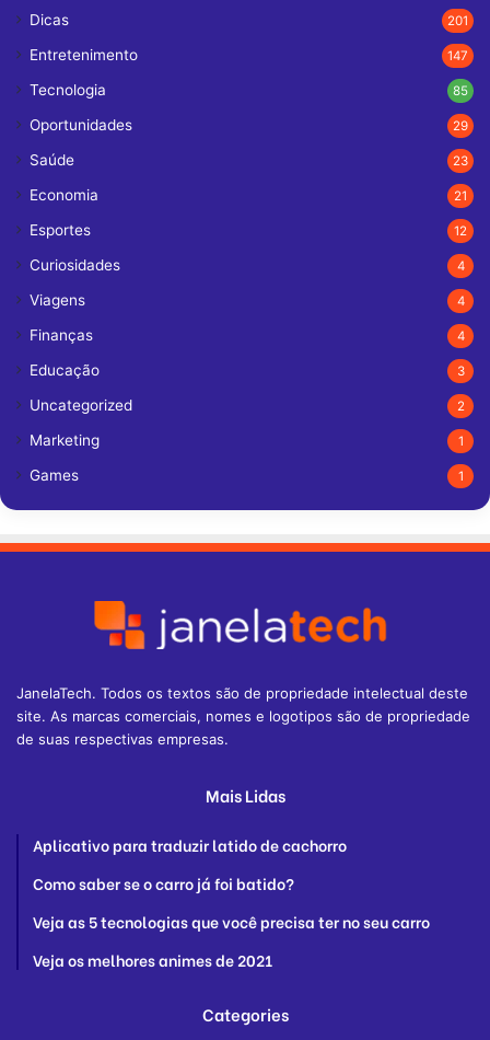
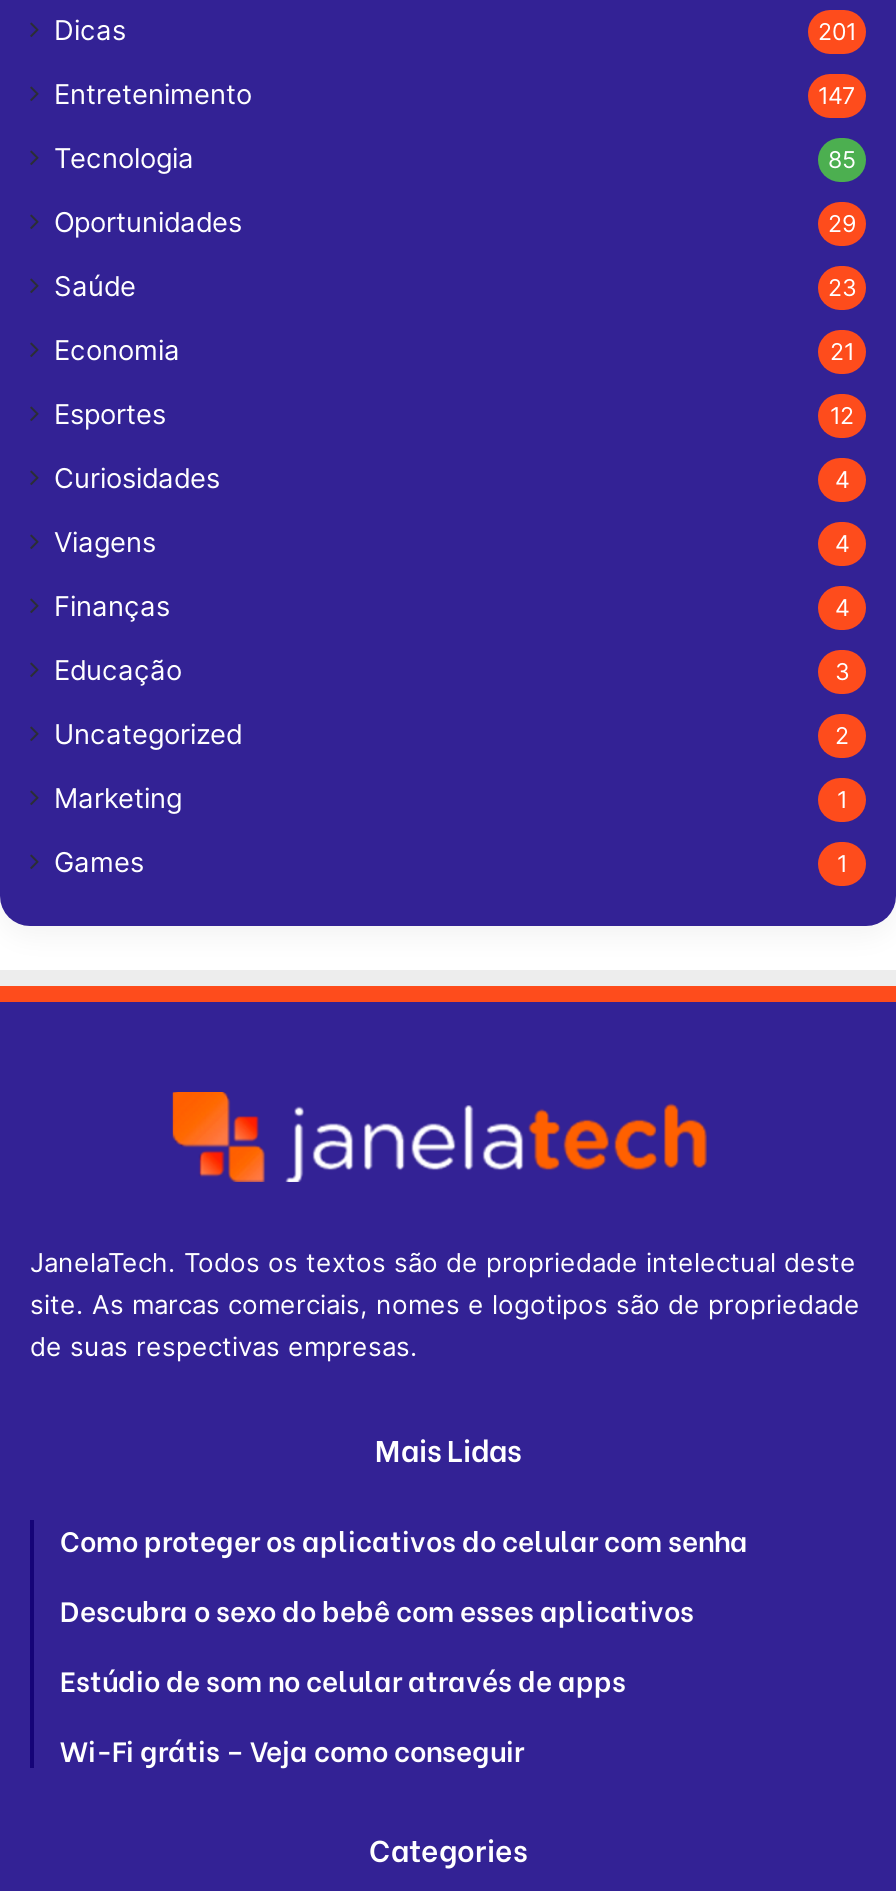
- Aplicativo para traduzir latido de cachorro
+ Como proteger os aplicativos do celular com senha

- Como saber se o carro já foi batido?
+ Descubra o sexo do bebê com esses aplicativos

- Veja as 5 tecnologias que você precisa ter no seu carro
+ Estúdio de som no celular através de apps

- Veja os melhores animes de 2021
+ Wi-Fi grátis – Veja como conseguir
